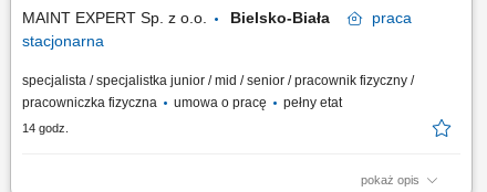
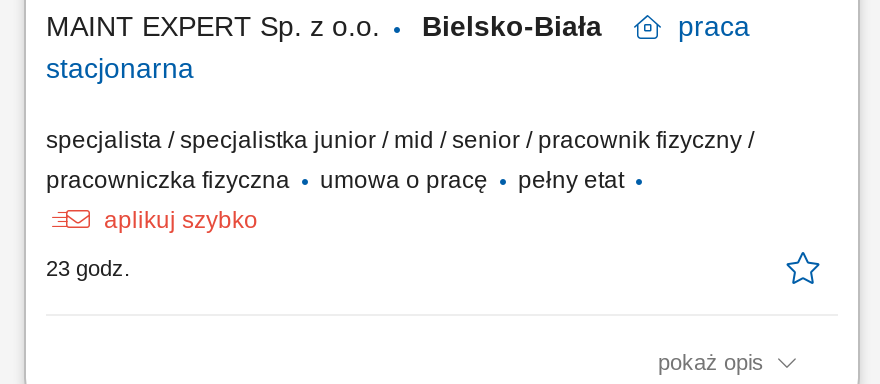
- 14 godz.
+ aplikuj szybko
+ 23 godz.
